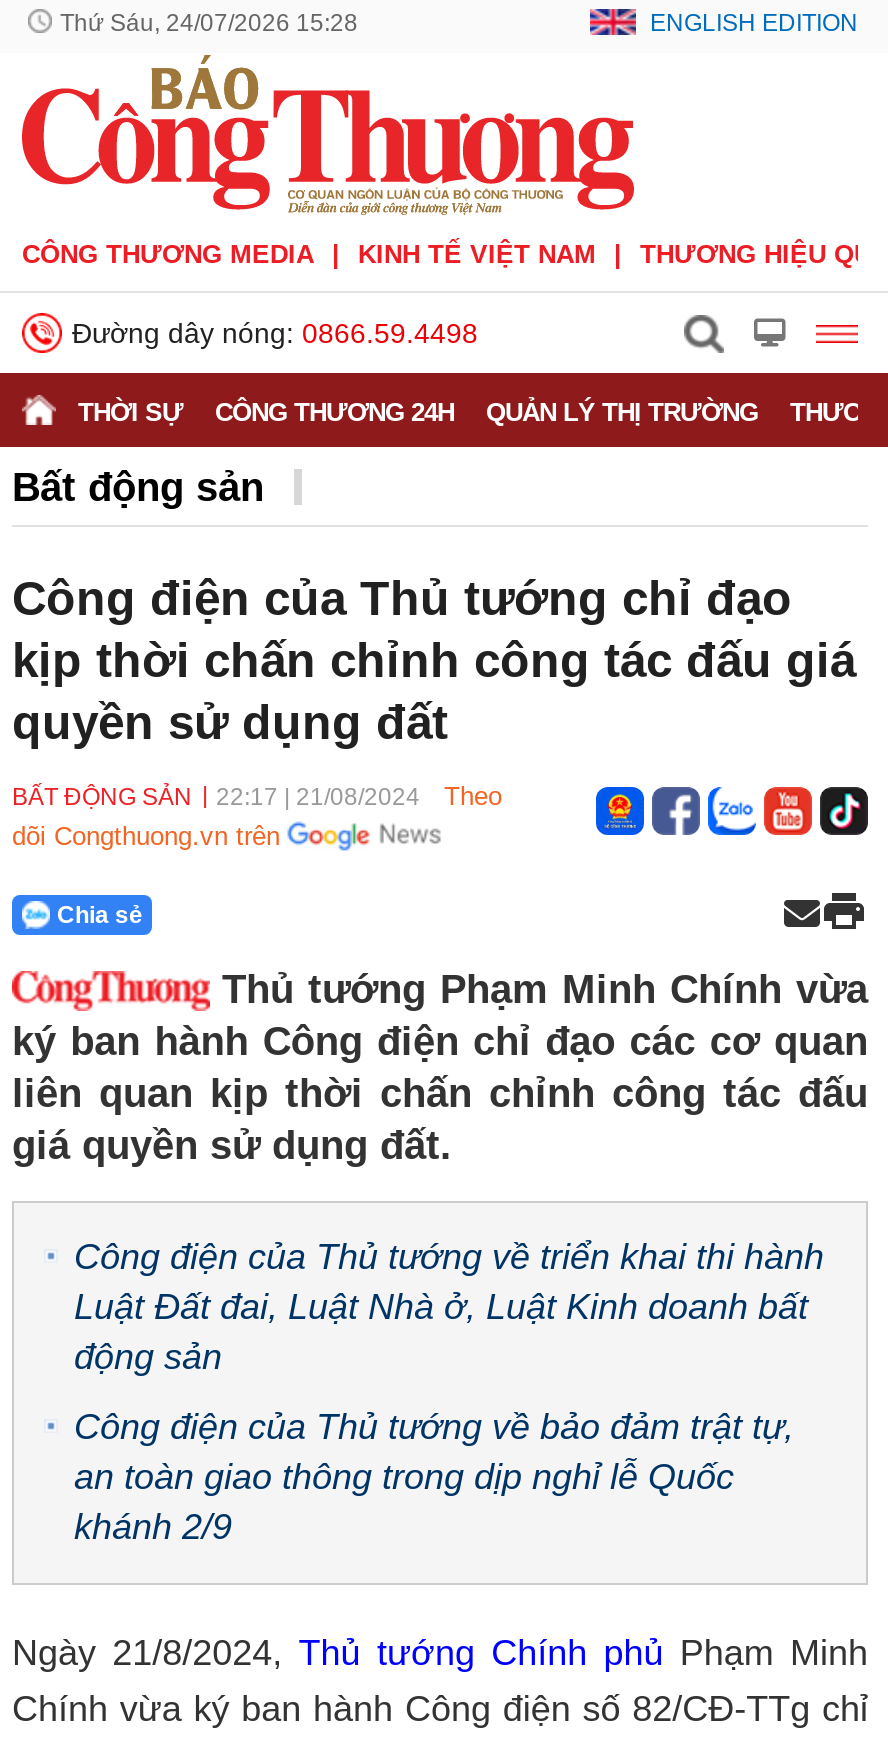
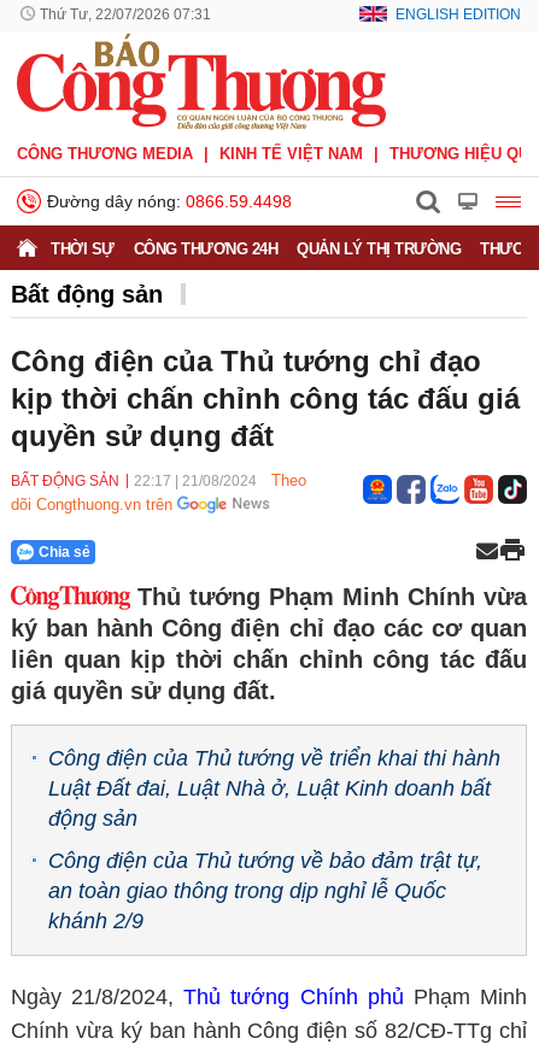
- Thứ Sáu, 24/07/2026 15:28
+ Thứ Tư, 22/07/2026 07:31
